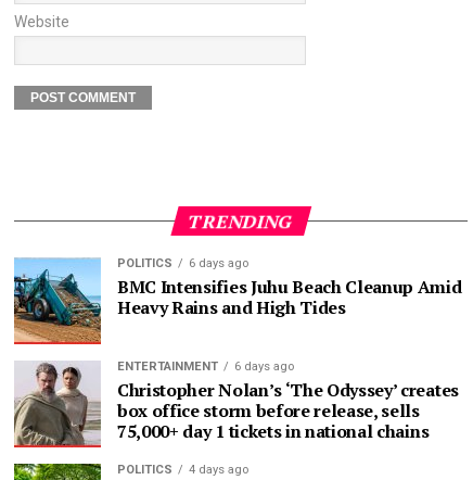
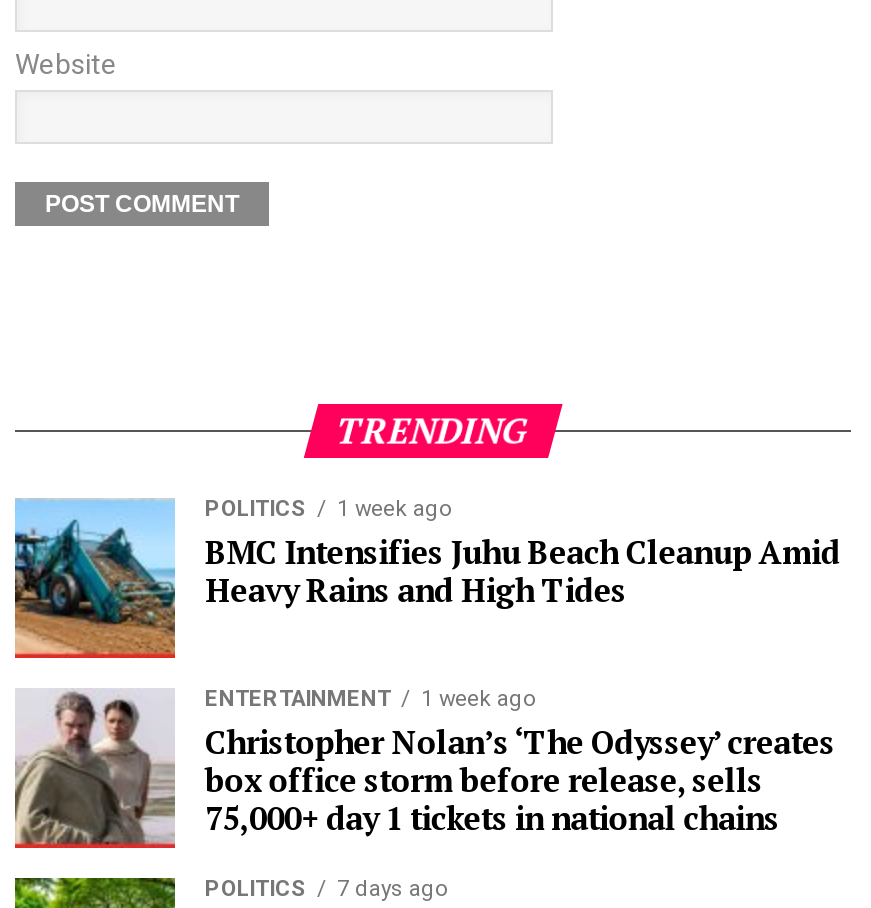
- POLITICS 6 days ago
+ POLITICS 1 week ago

- ENTERTAINMENT 6 days ago
+ ENTERTAINMENT 1 week ago

- POLITICS 4 days ago
+ POLITICS 7 days ago
